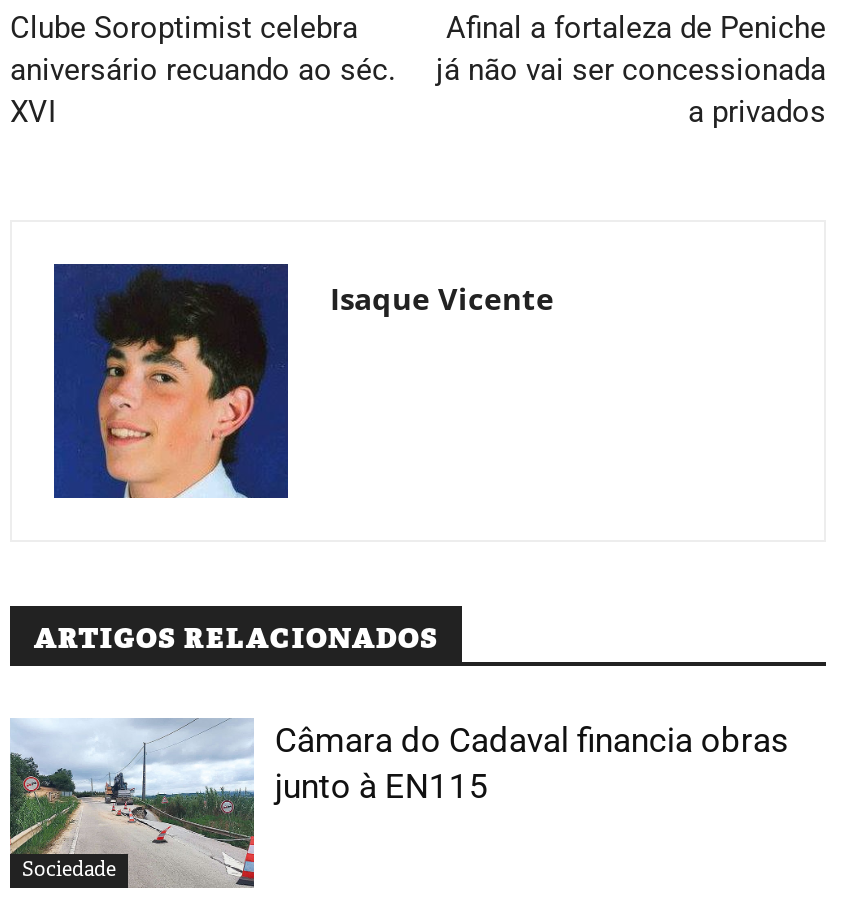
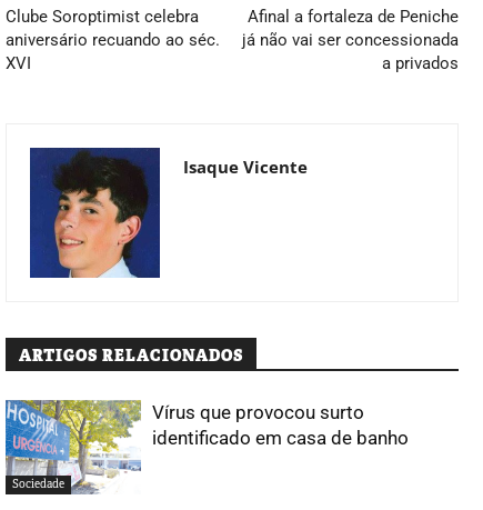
- [image]
- Câmara do Cadaval financia obras
- junto à EN115
+ [image]
+ Vírus que provocou surto
+ identificado em casa de banho
